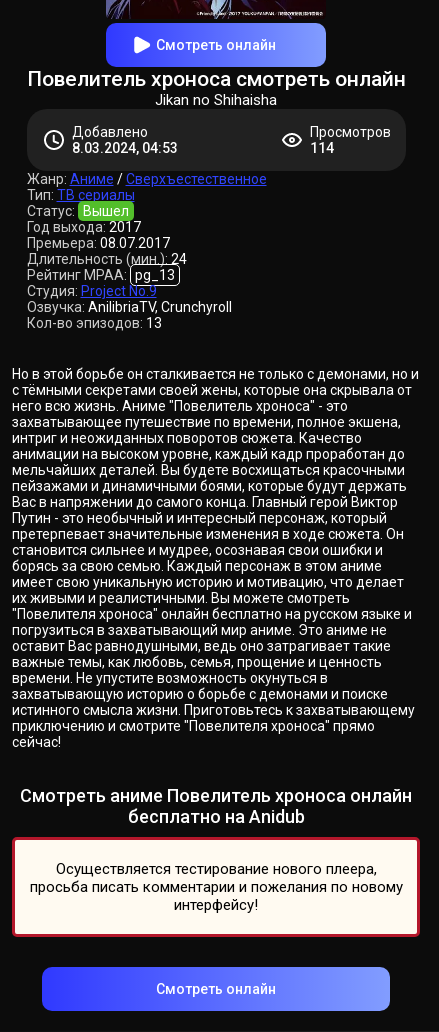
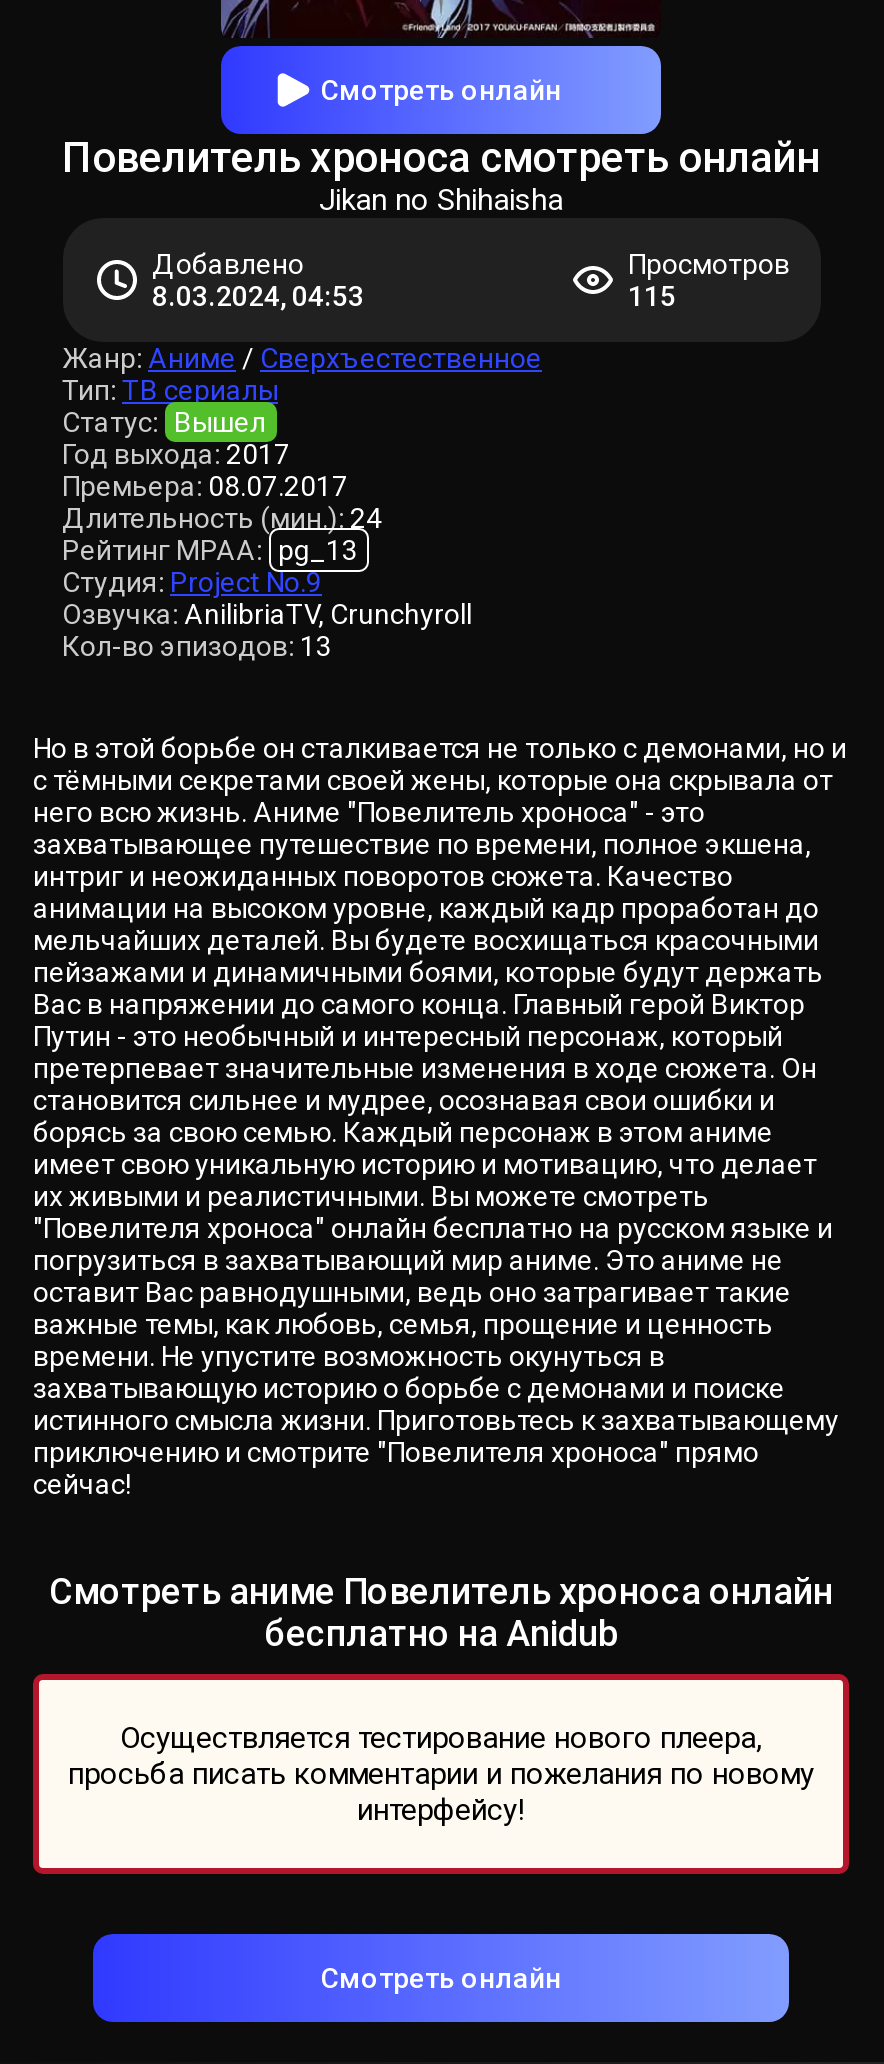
- 114
+ 115
